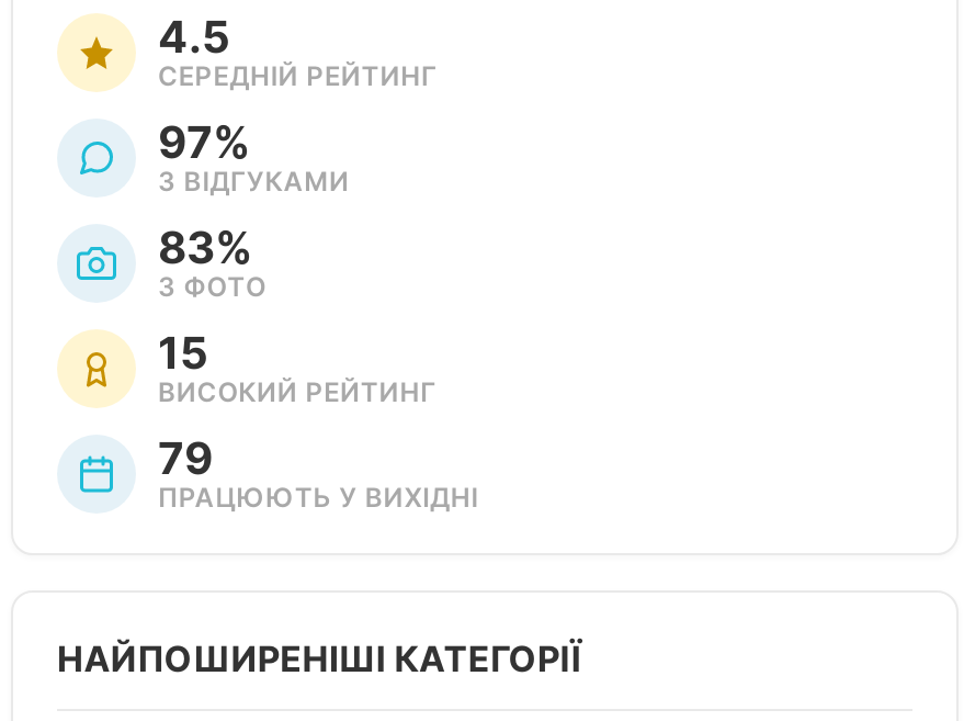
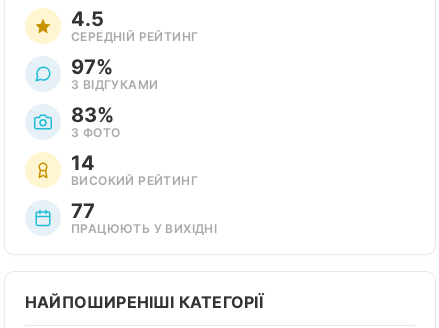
- 15
+ 14

- 79
+ 77
